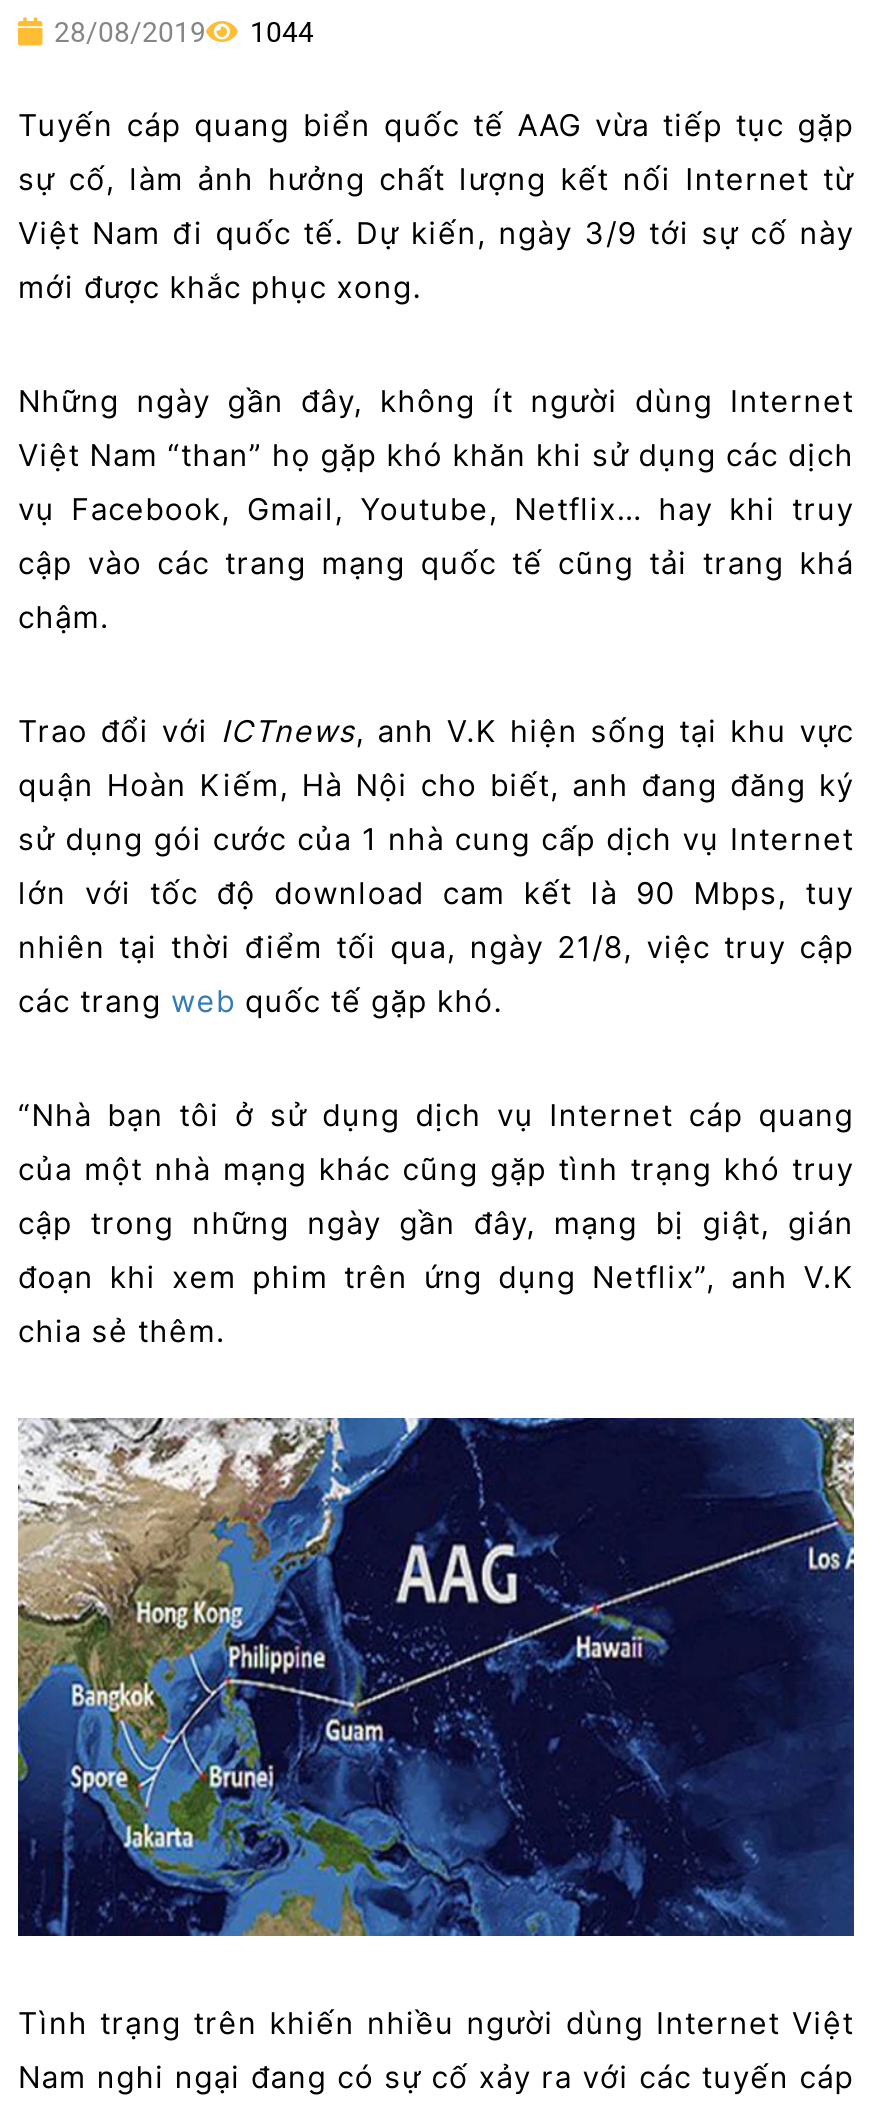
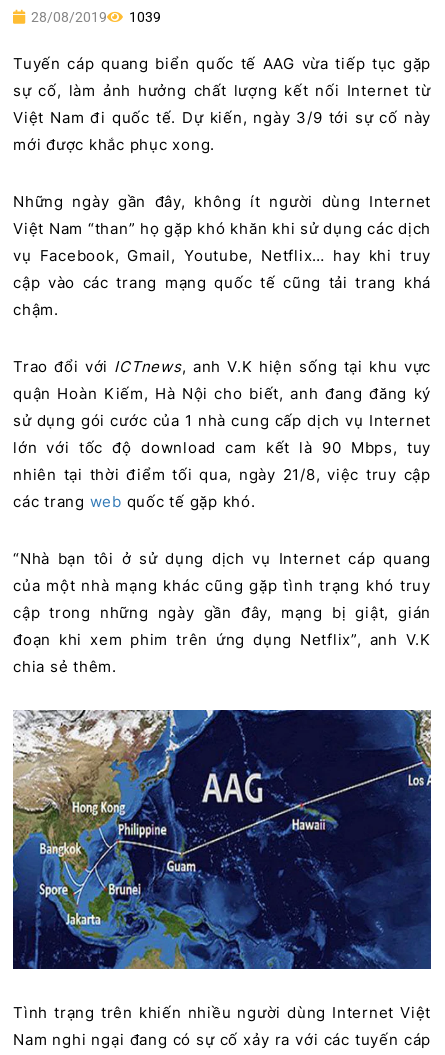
- 28/08/2019 1044
+ 28/08/2019 1039
